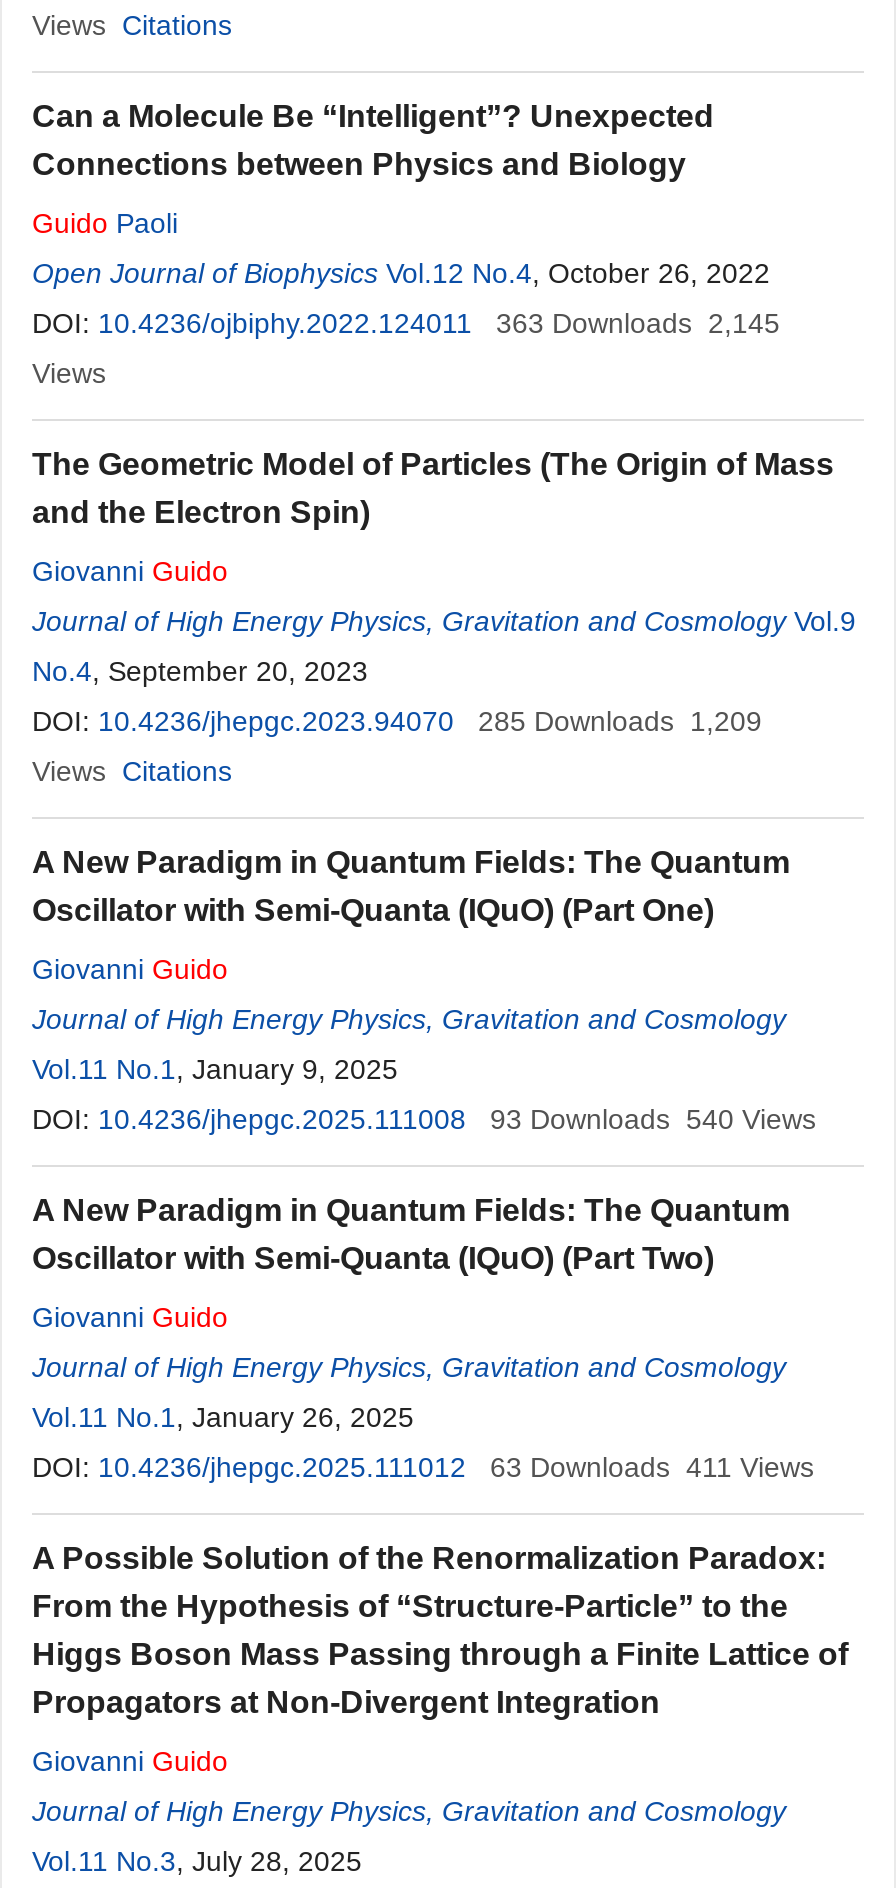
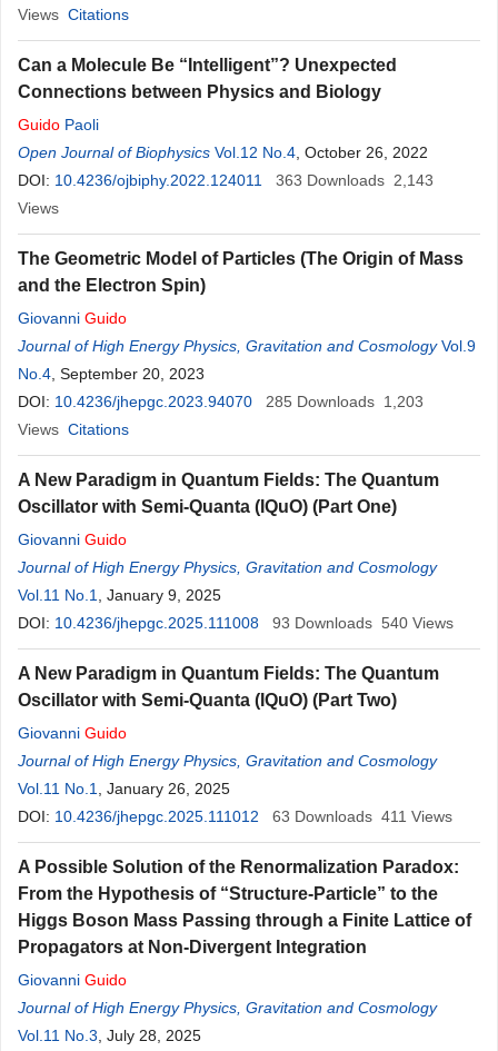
- DOI: 10.4236/ojbiphy.2022.124011 363 Downloads 2,145
+ DOI: 10.4236/ojbiphy.2022.124011 363 Downloads 2,143

- DOI: 10.4236/jhepgc.2023.94070 285 Downloads 1,209
+ DOI: 10.4236/jhepgc.2023.94070 285 Downloads 1,203
